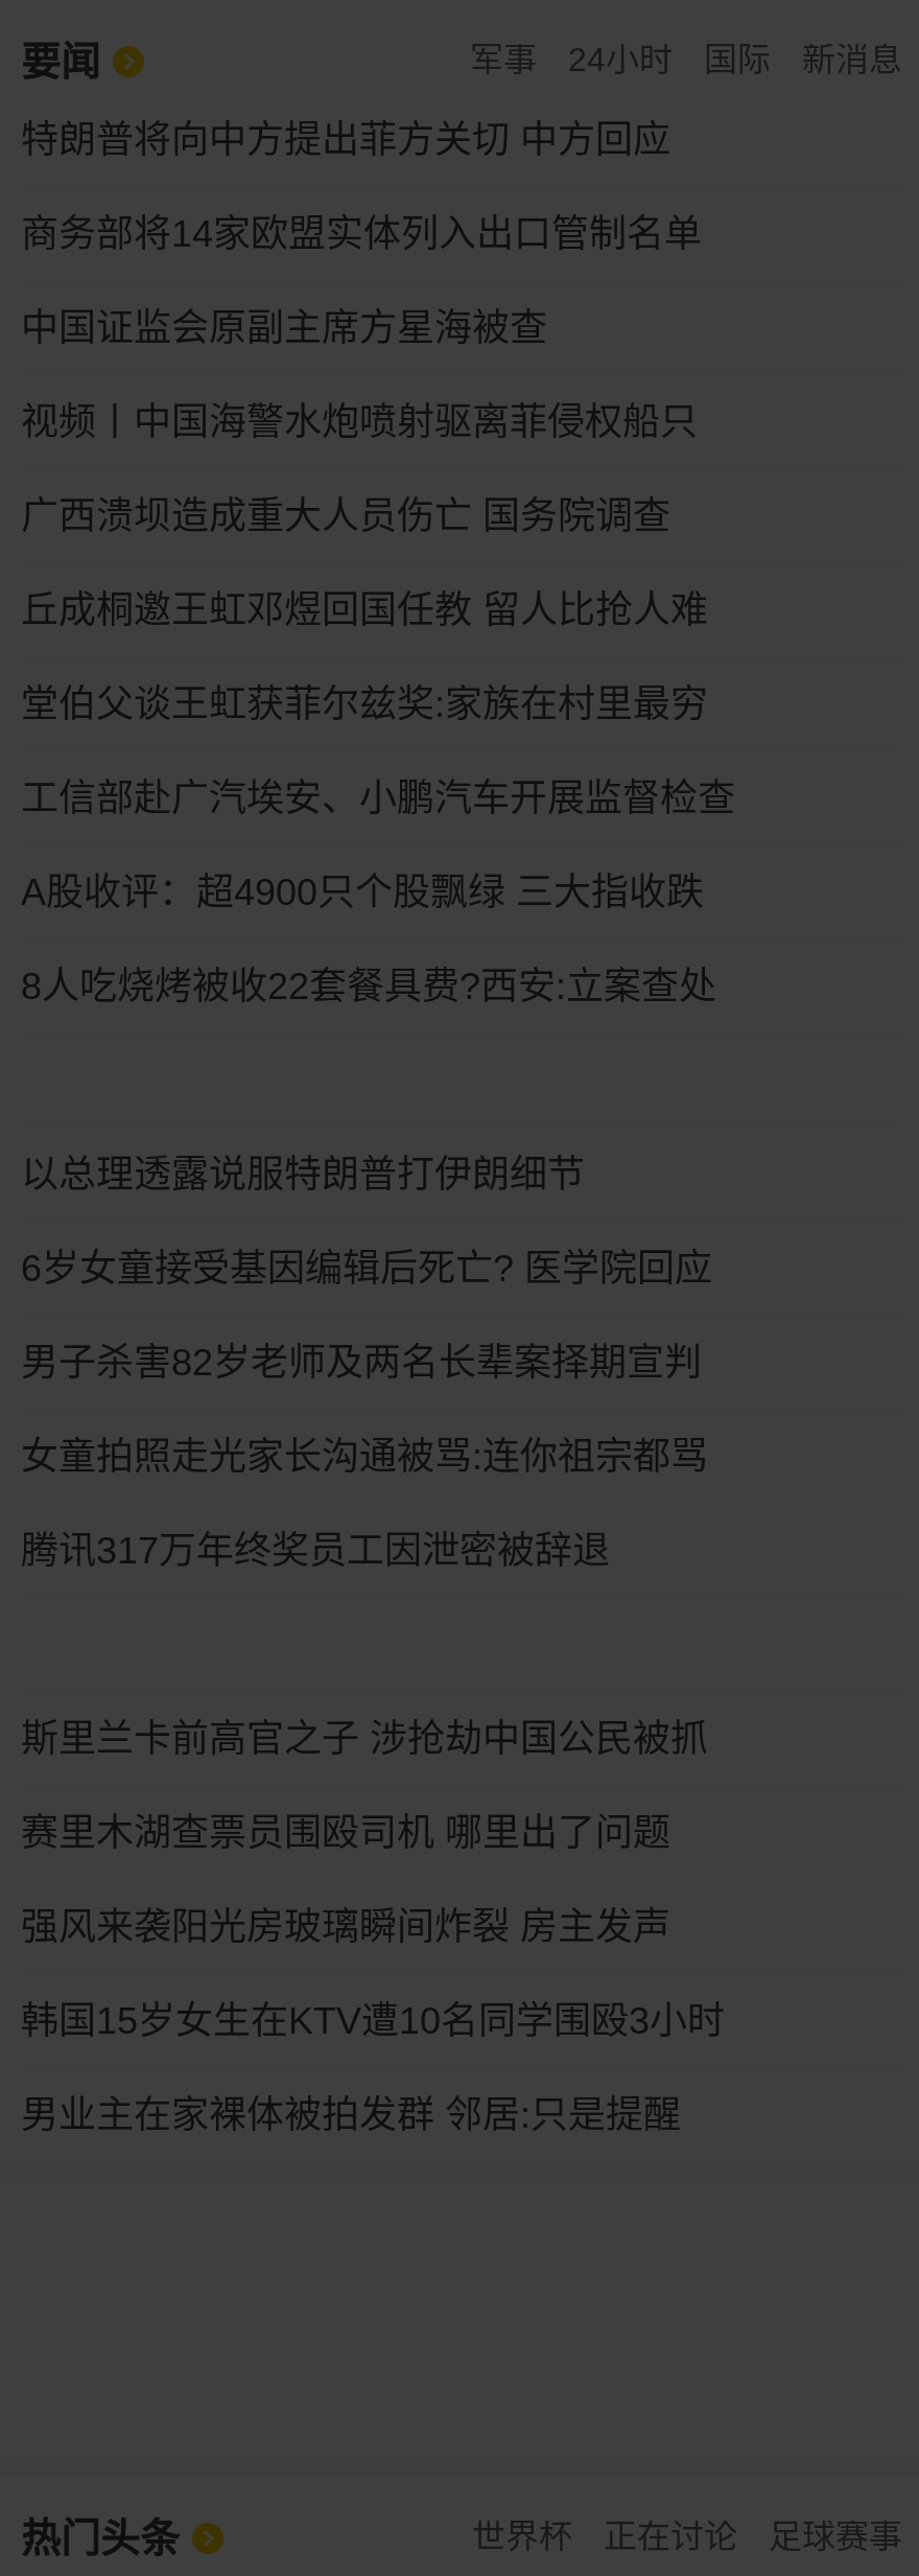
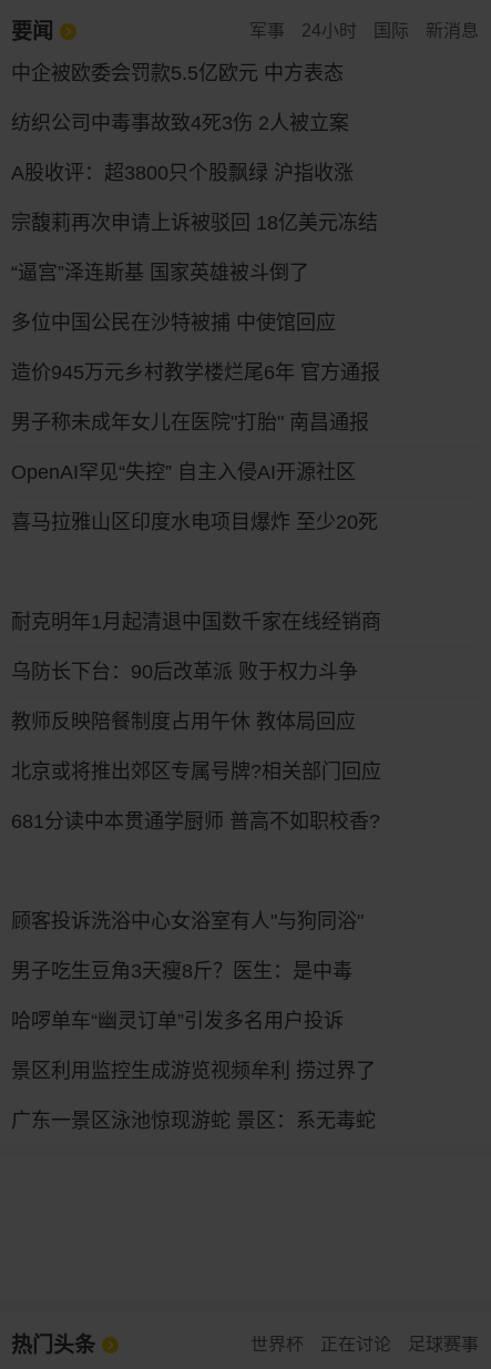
- 特朗普将向中方提出菲方关切 中方回应
+ 中企被欧委会罚款5.5亿欧元 中方表态

- 商务部将14家欧盟实体列入出口管制名单
+ 纺织公司中毒事故致4死3伤 2人被立案

- 中国证监会原副主席方星海被查
+ A股收评：超3800只个股飘绿 沪指收涨

- 视频丨中国海警水炮喷射驱离菲侵权船只
+ 宗馥莉再次申请上诉被驳回 18亿美元冻结

- 广西溃坝造成重大人员伤亡 国务院调查
+ “逼宫”泽连斯基 国家英雄被斗倒了

- 丘成桐邀王虹邓煜回国任教 留人比抢人难
+ 多位中国公民在沙特被捕 中使馆回应

- 堂伯父谈王虹获菲尔兹奖:家族在村里最穷
+ 造价945万元乡村教学楼烂尾6年 官方通报

- 工信部赴广汽埃安、小鹏汽车开展监督检查
+ 男子称未成年女儿在医院"打胎" 南昌通报

- A股收评：超4900只个股飘绿 三大指收跌
+ OpenAI罕见“失控” 自主入侵AI开源社区

- 8人吃烧烤被收22套餐具费?西安:立案查处
+ 喜马拉雅山区印度水电项目爆炸 至少20死

- 以总理透露说服特朗普打伊朗细节
+ 耐克明年1月起清退中国数千家在线经销商

- 6岁女童接受基因编辑后死亡? 医学院回应
+ 乌防长下台：90后改革派 败于权力斗争

- 男子杀害82岁老师及两名长辈案择期宣判
+ 教师反映陪餐制度占用午休 教体局回应

- 女童拍照走光家长沟通被骂:连你祖宗都骂
+ 北京或将推出郊区专属号牌?相关部门回应

- 腾讯317万年终奖员工因泄密被辞退
+ 681分读中本贯通学厨师 普高不如职校香?

- 斯里兰卡前高官之子 涉抢劫中国公民被抓
+ 顾客投诉洗浴中心女浴室有人"与狗同浴"

- 赛里木湖查票员围殴司机 哪里出了问题
+ 男子吃生豆角3天瘦8斤？医生：是中毒

- 强风来袭阳光房玻璃瞬间炸裂 房主发声
+ 哈啰单车“幽灵订单”引发多名用户投诉

- 韩国15岁女生在KTV遭10名同学围殴3小时
+ 景区利用监控生成游览视频牟利 捞过界了

- 男业主在家裸体被拍发群 邻居:只是提醒
+ 广东一景区泳池惊现游蛇 景区：系无毒蛇
